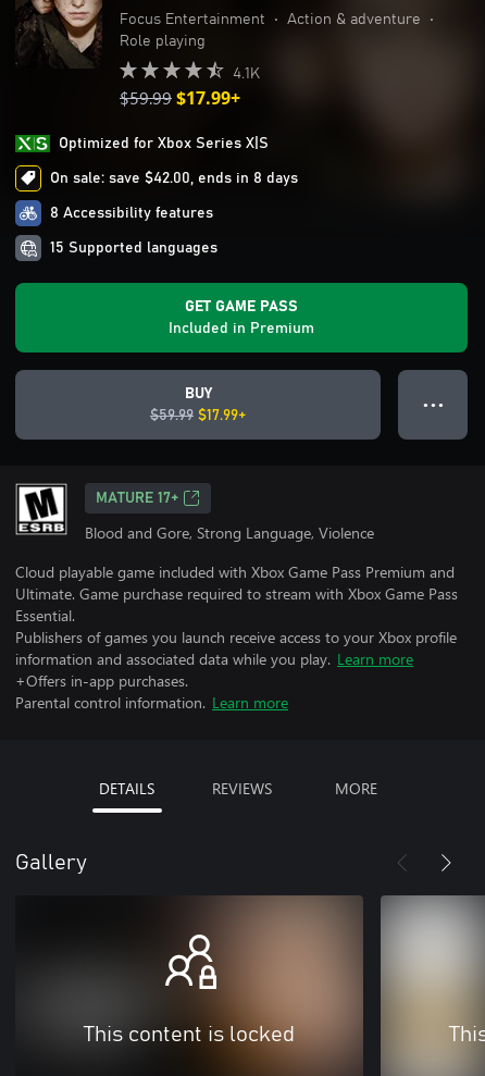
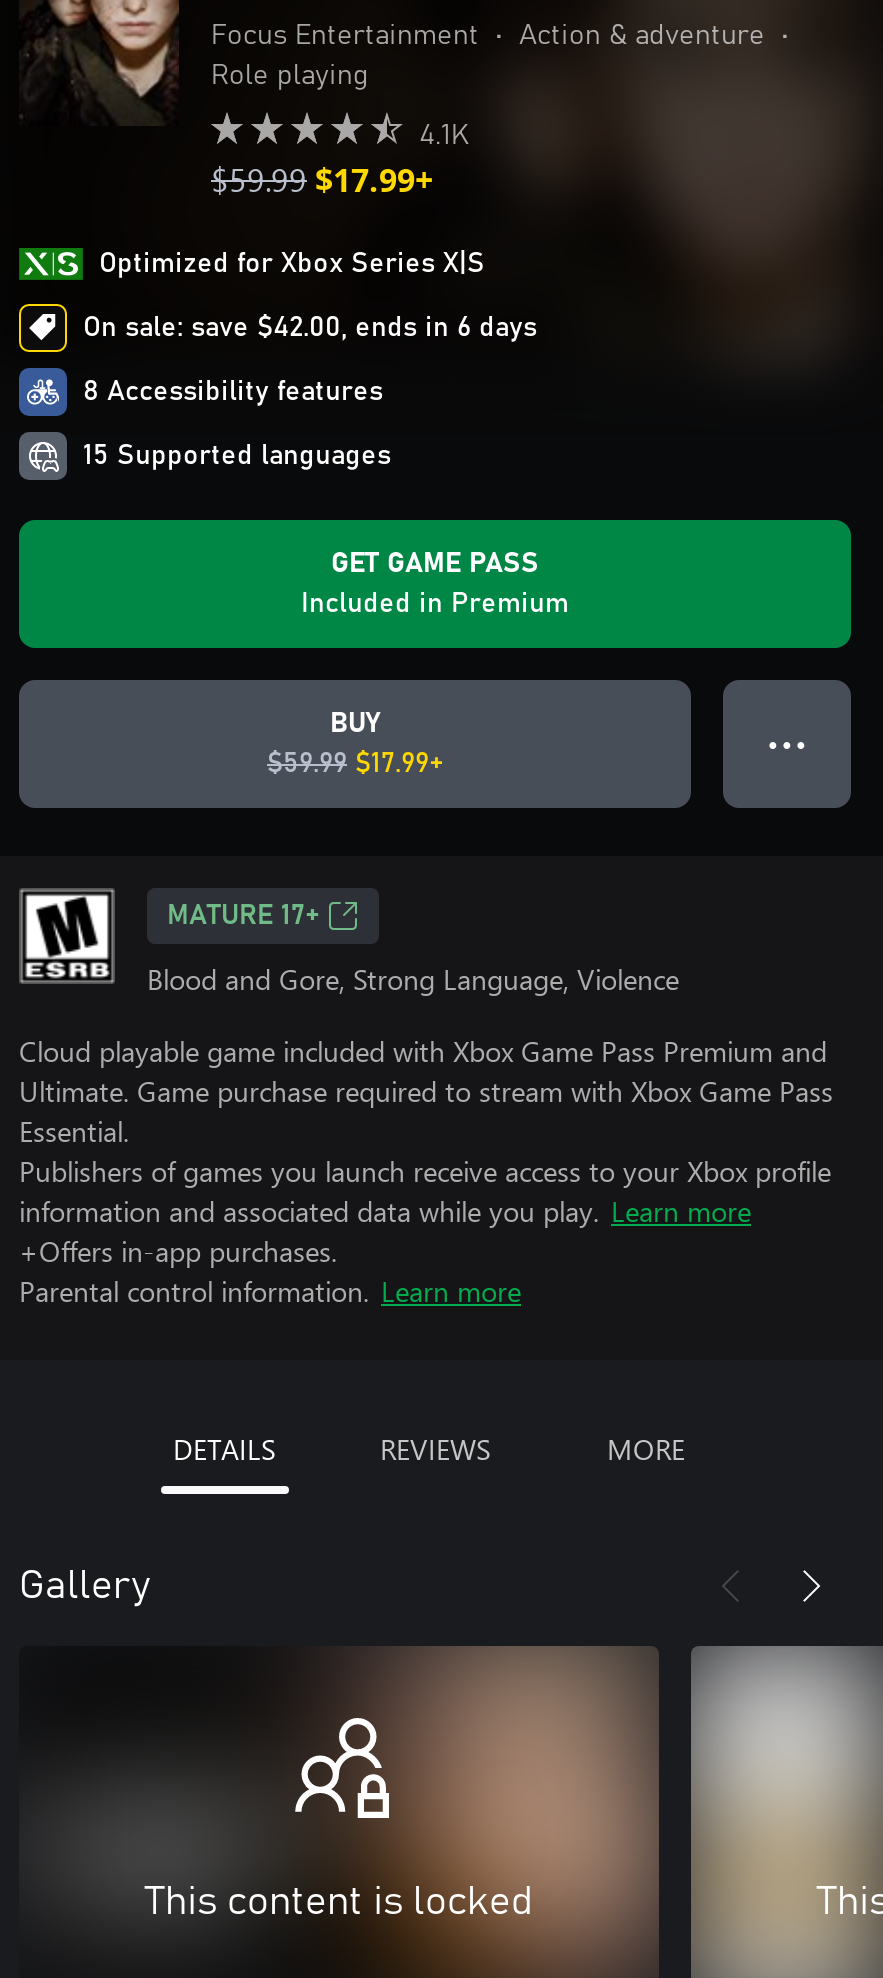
- On sale: save $42.00, ends in 8 days
+ On sale: save $42.00, ends in 6 days
